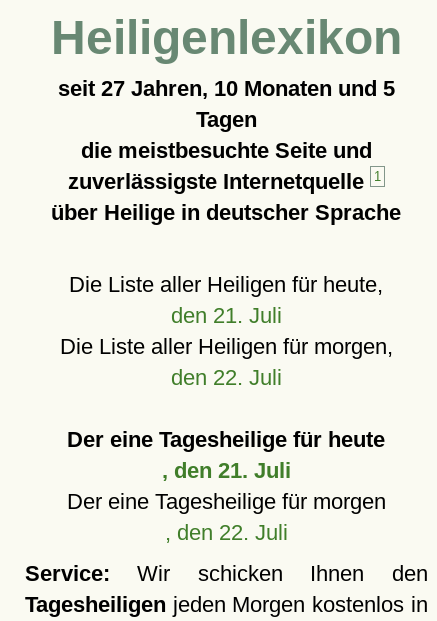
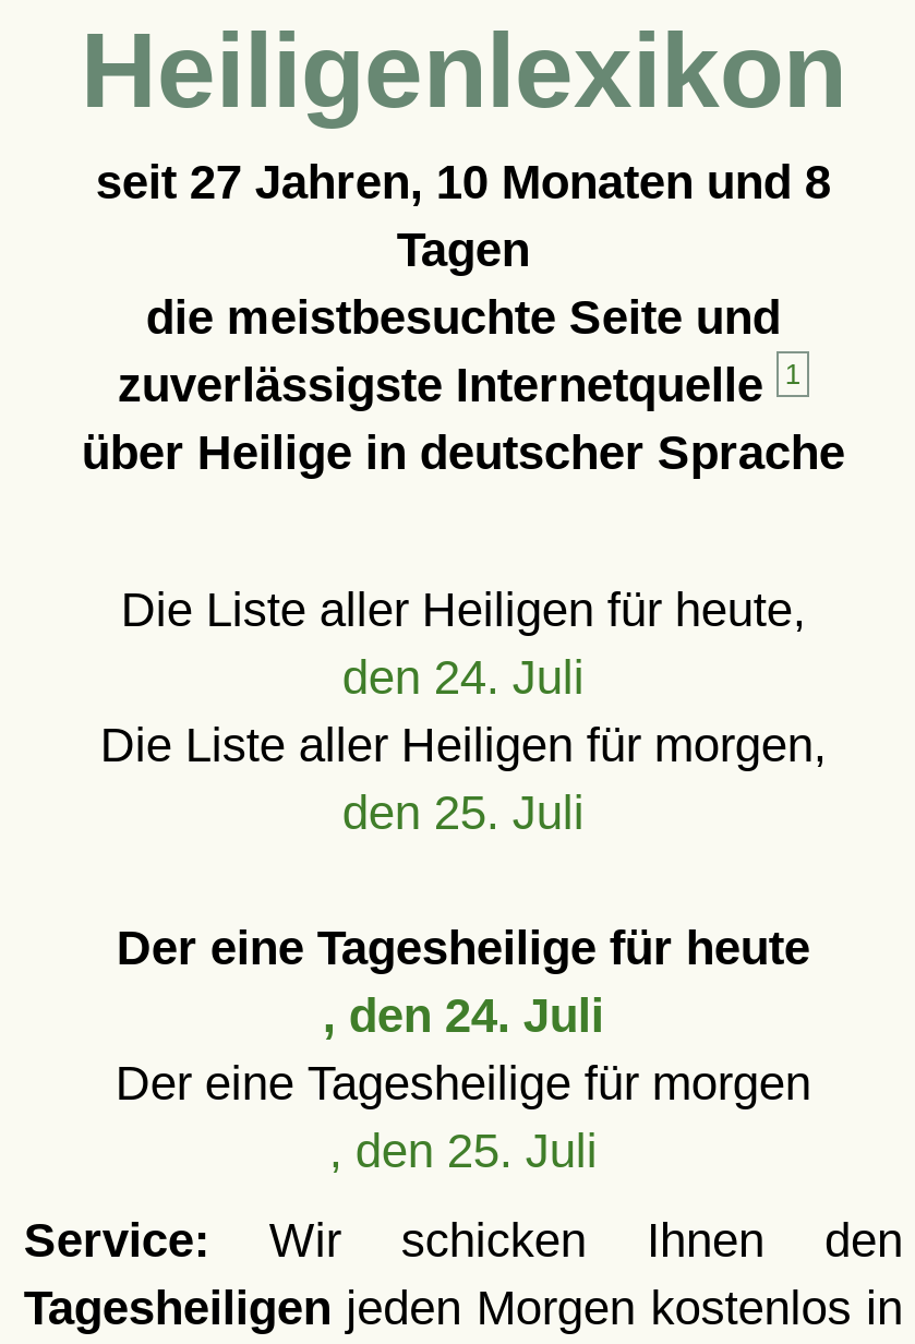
- seit 27 Jahren, 10 Monaten und 5
+ seit 27 Jahren, 10 Monaten und 8

- den 21. Juli
+ den 24. Juli

- den 22. Juli
+ den 25. Juli

- , den 21. Juli
+ , den 24. Juli

- , den 22. Juli
+ , den 25. Juli
